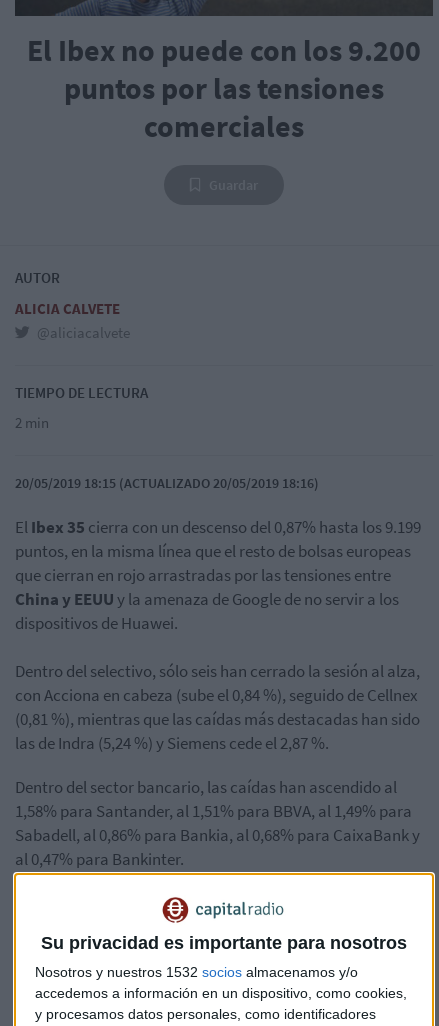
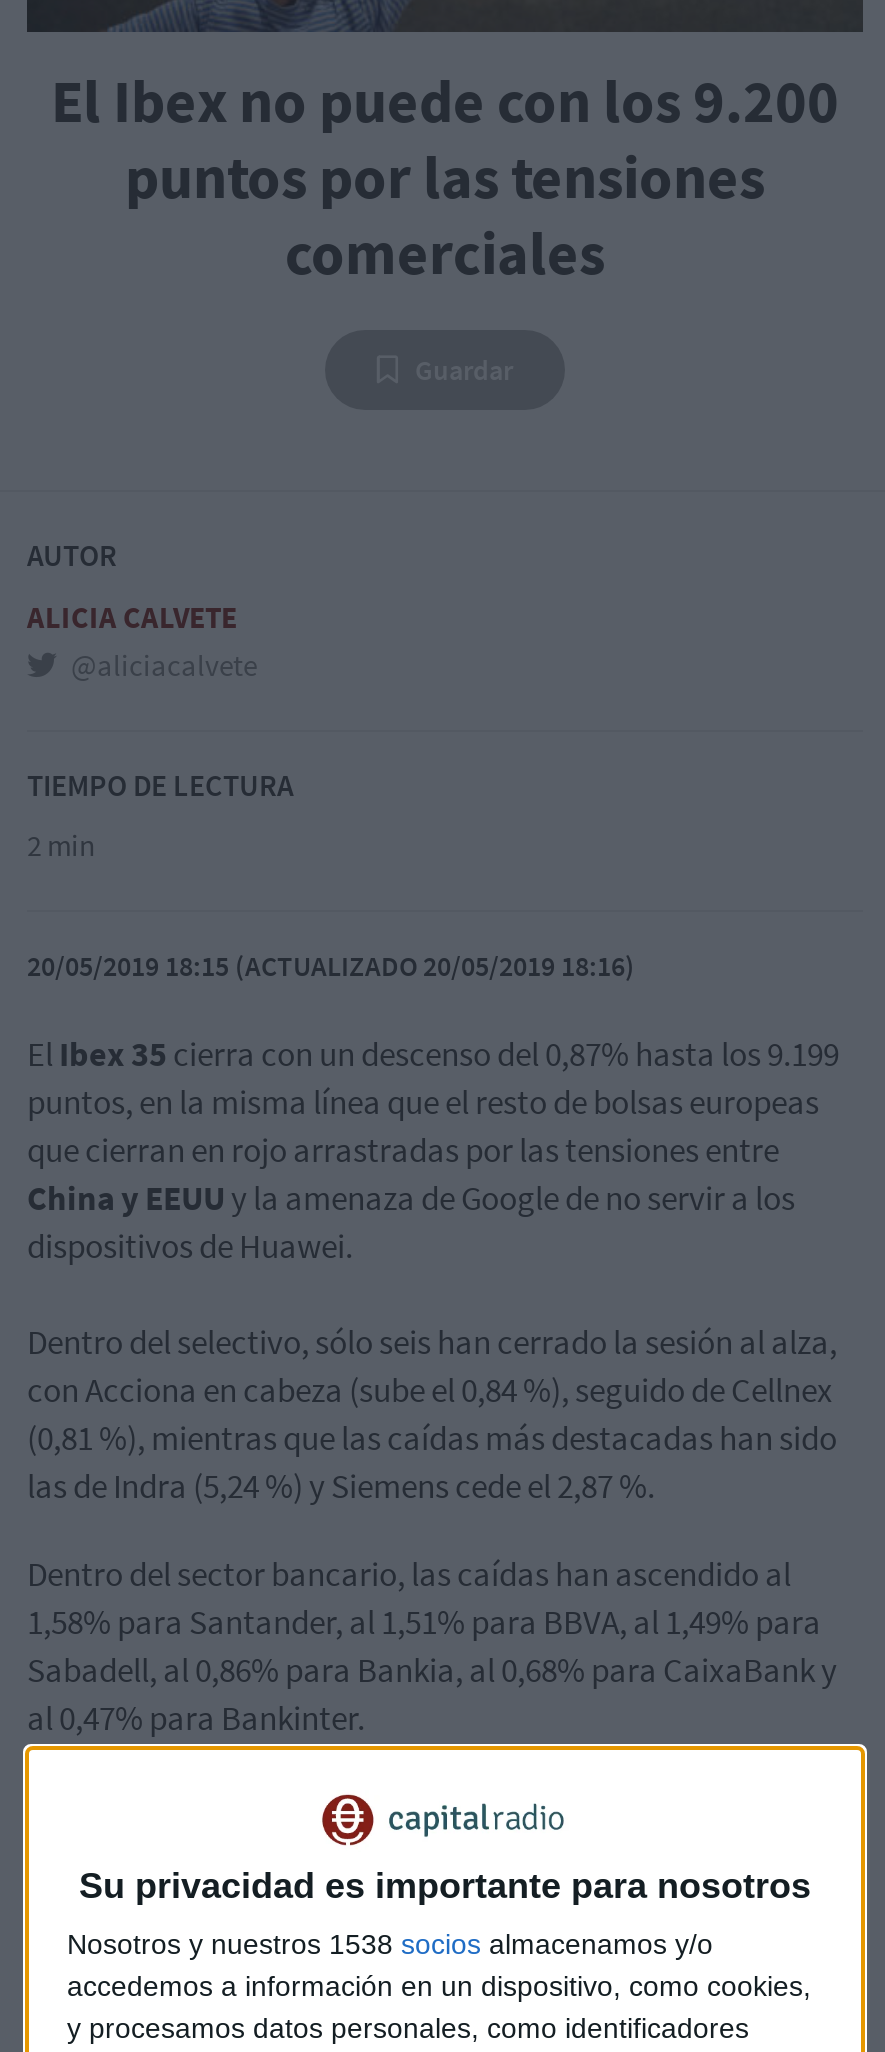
- Nosotros y nuestros 1532 socios almacenamos y/o
+ Nosotros y nuestros 1538 socios almacenamos y/o
